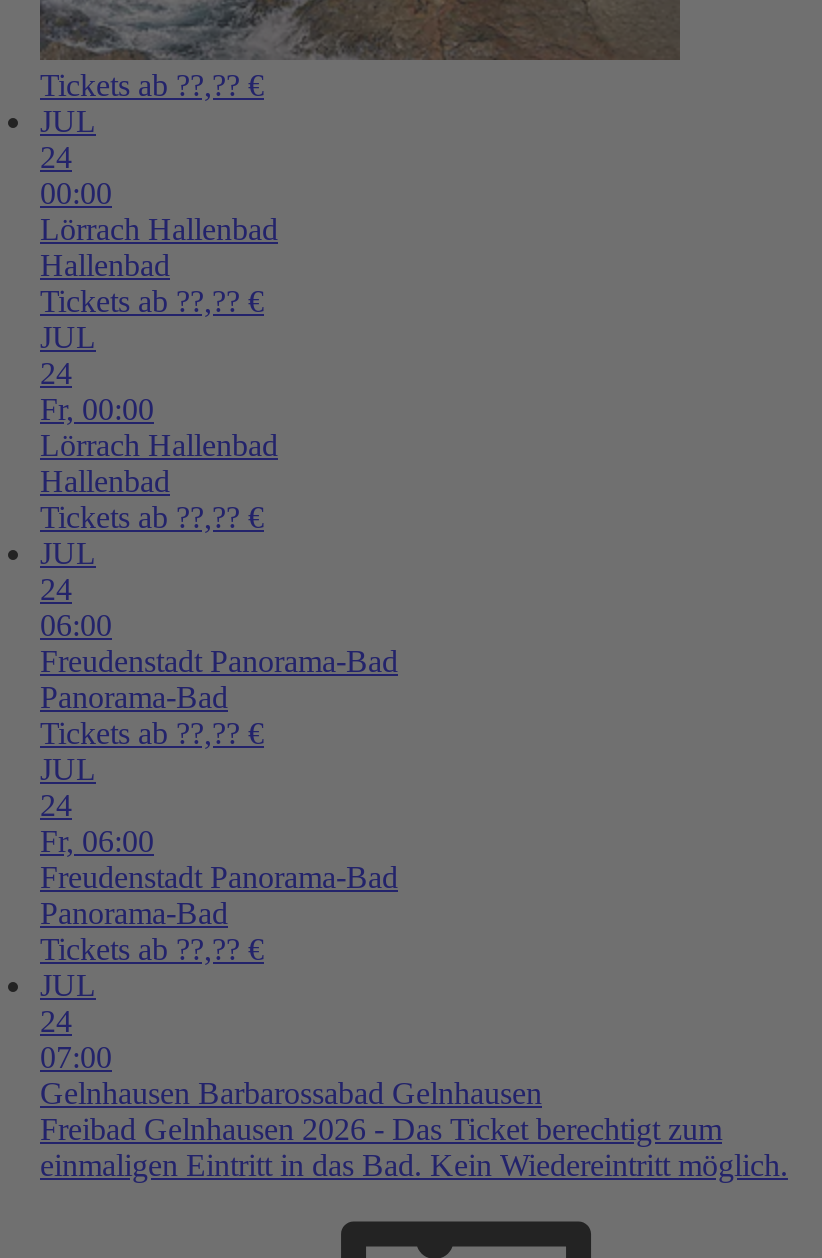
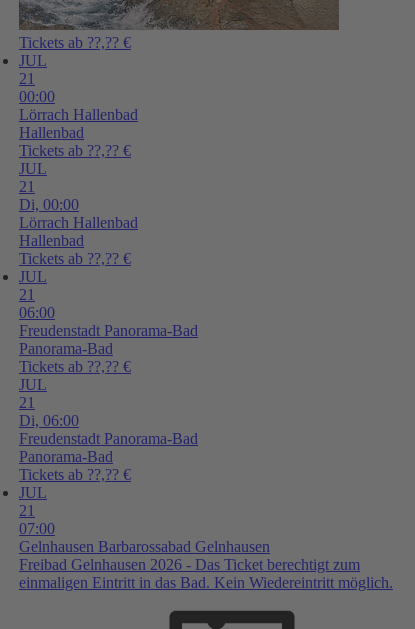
- 24
+ 21

- 24
- Fr, 00:00
+ 21
+ Di, 00:00

- 24
+ 21

- 24
- Fr, 06:00
+ 21
+ Di, 06:00

- 24
+ 21
